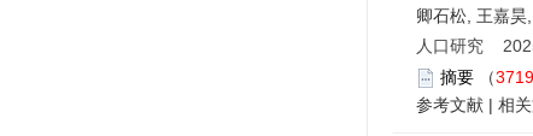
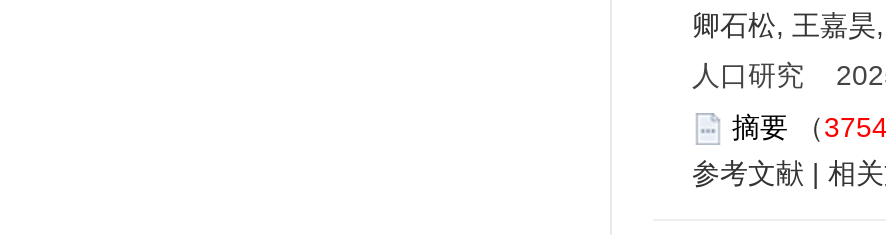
- 摘要（3719
+ 摘要（3754
